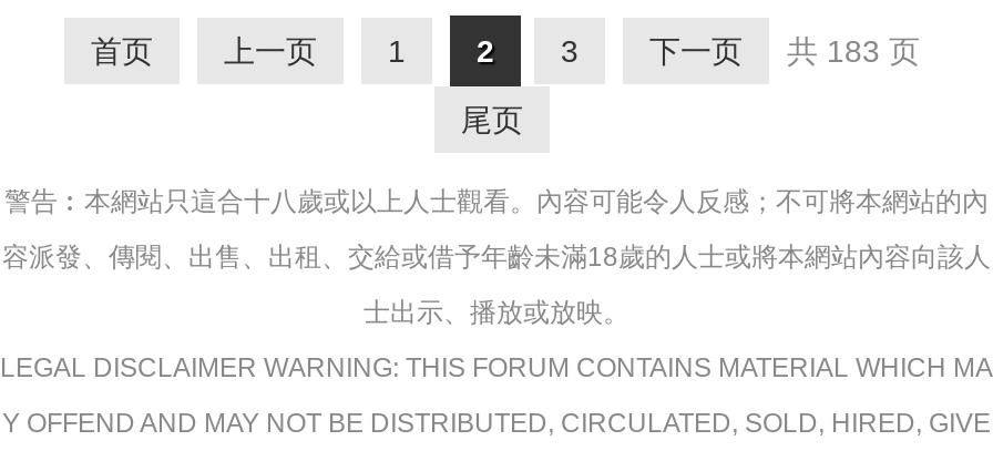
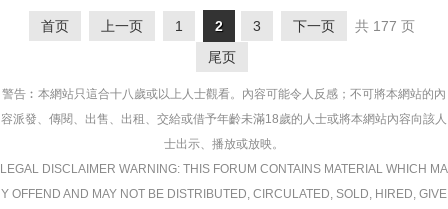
- 首页 上一页 1 2 3 下一页 共 183 页
+ 首页 上一页 1 2 3 下一页 共 177 页
